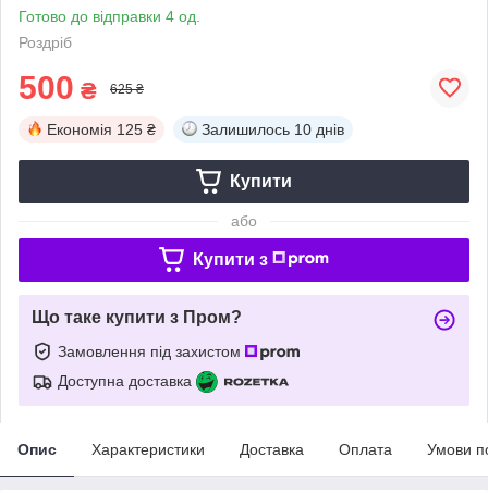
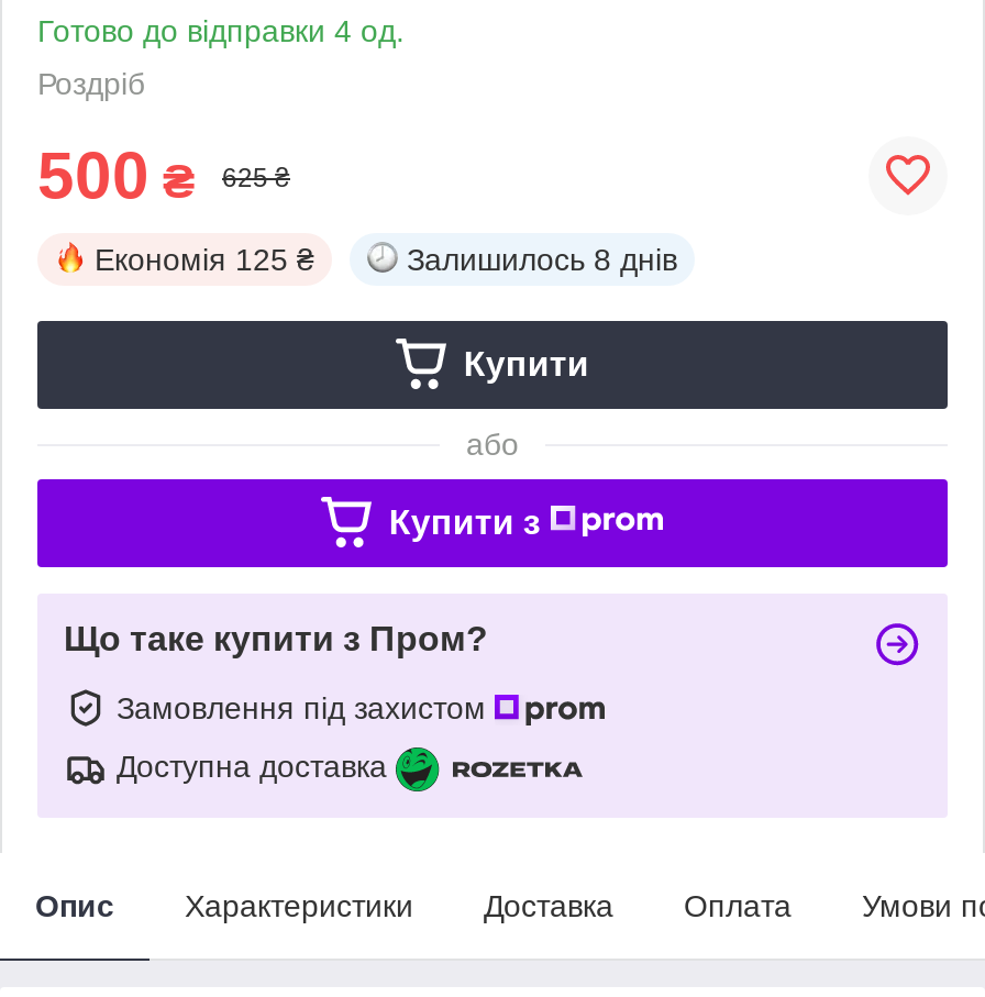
- Залишилось 10 днів
+ Залишилось 8 днів
